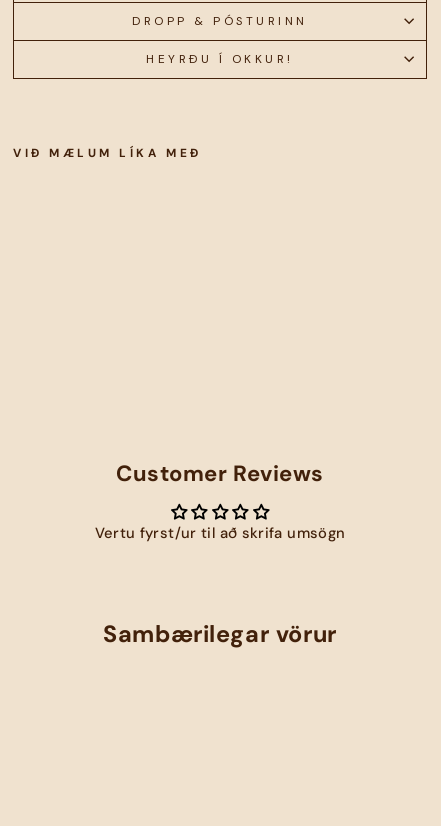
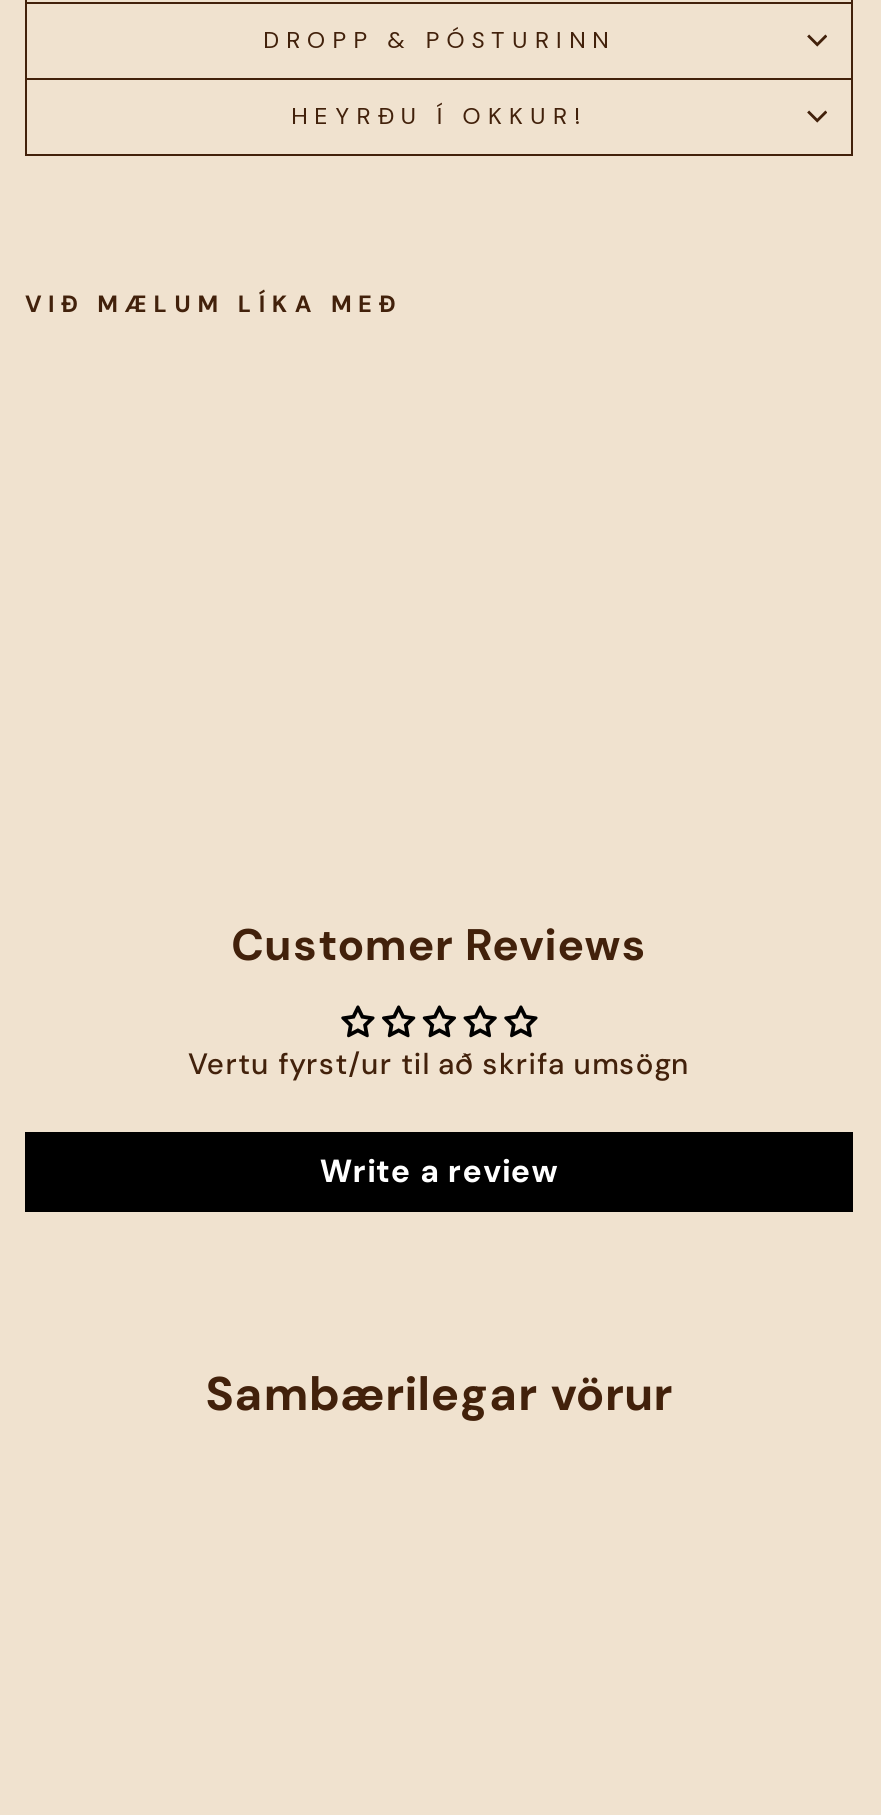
+ Write a review
